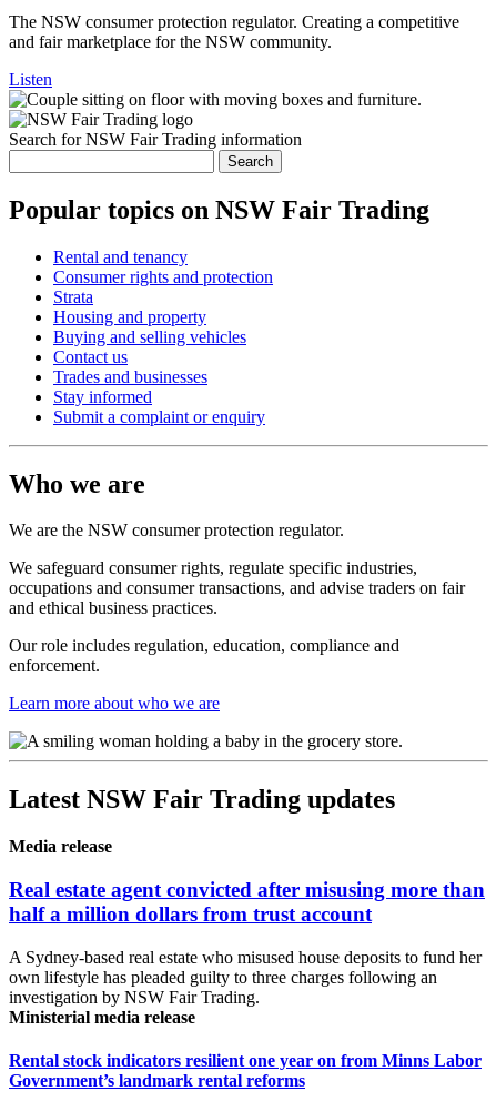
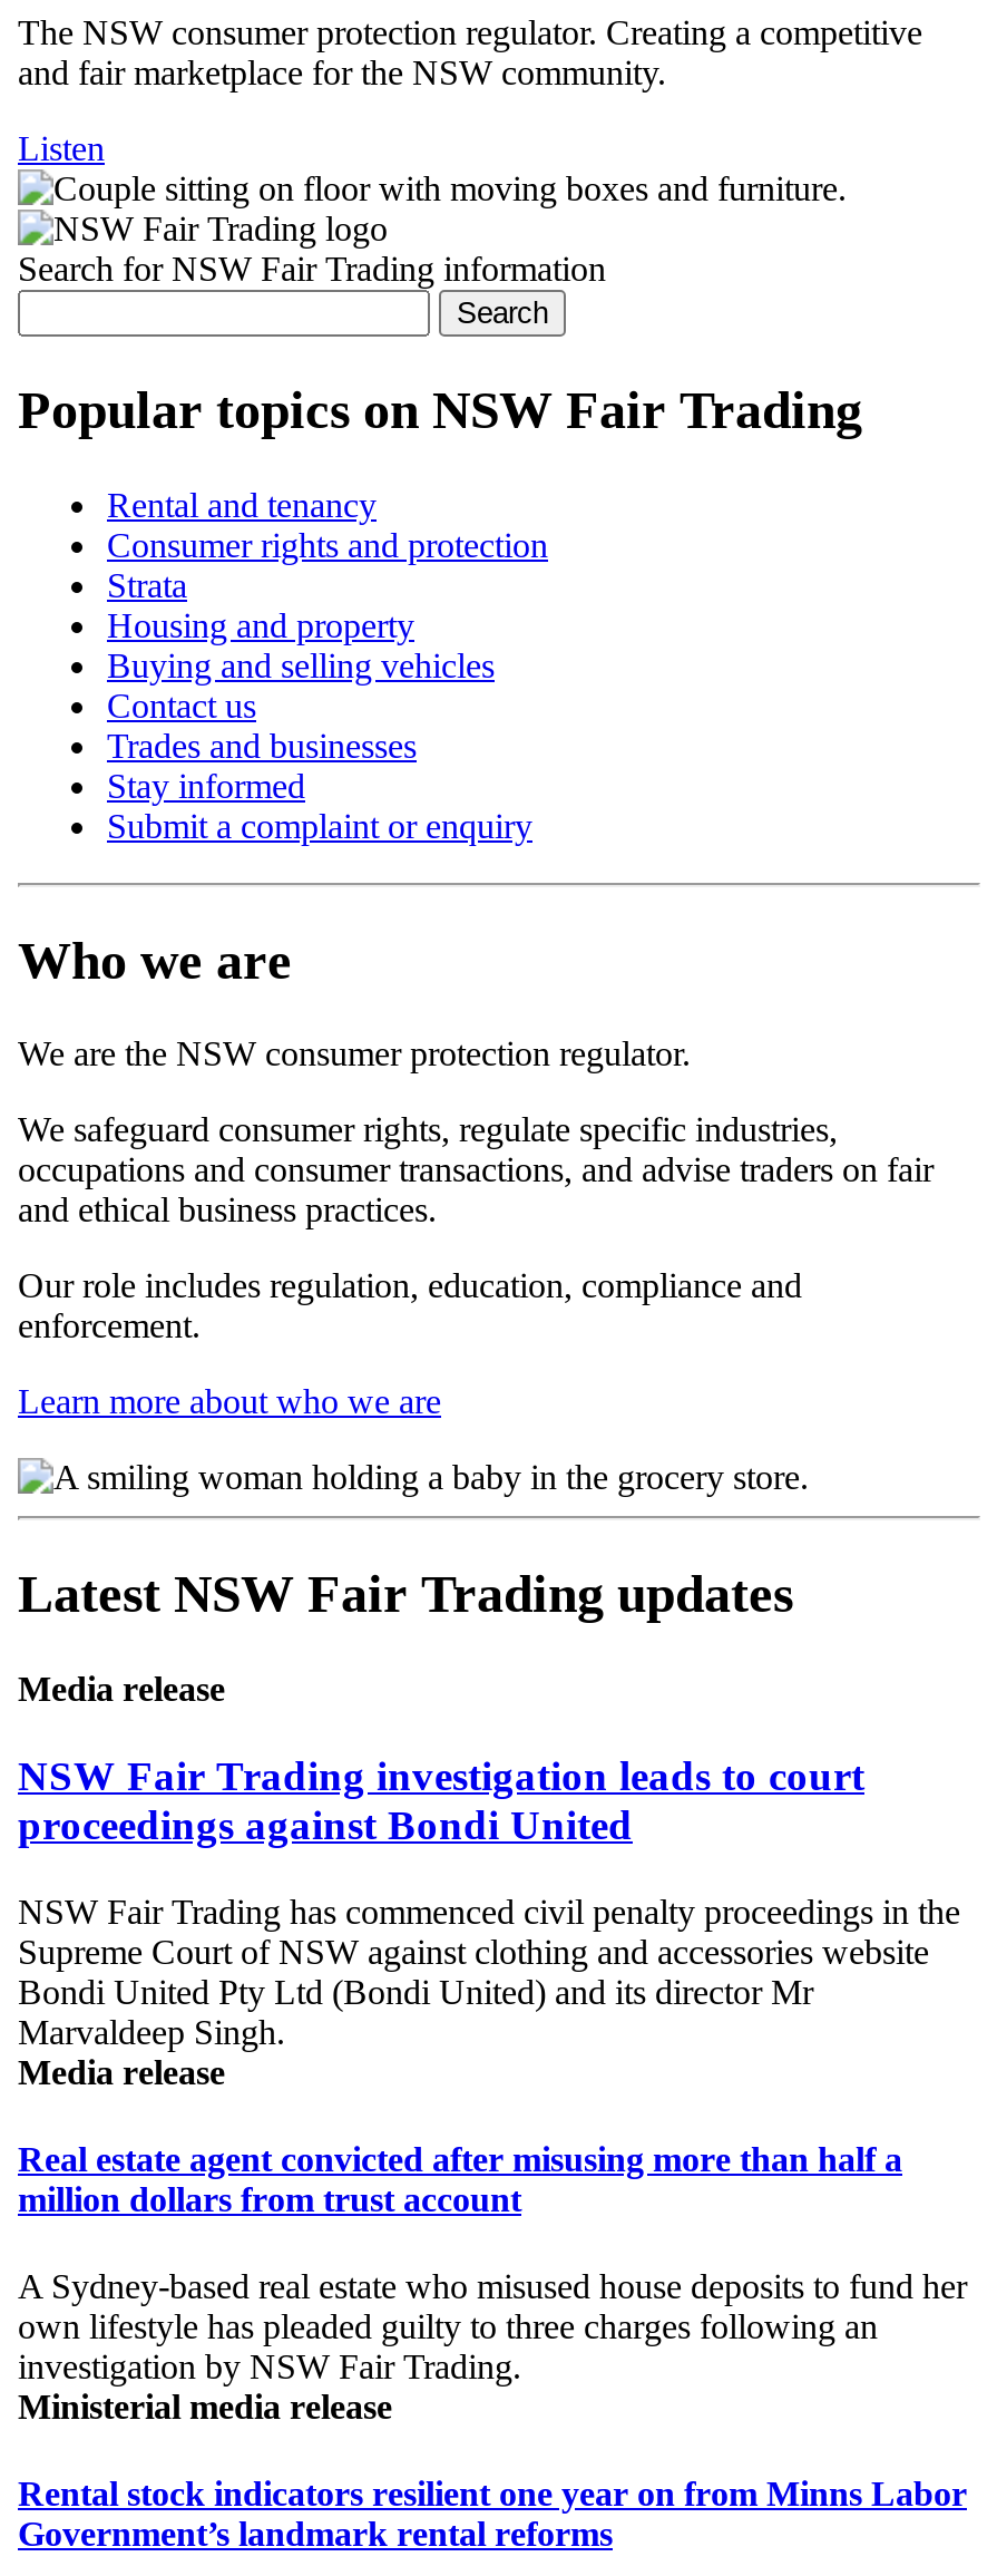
- Real estate agent convicted after misusing more than
- half a million dollars from trust account
+ NSW Fair Trading investigation leads to court
+ proceedings against Bondi United
+ NSW Fair Trading has commenced civil penalty proceedings in the
+ Supreme Court of NSW against clothing and accessories website
+ Bondi United Pty Ltd (Bondi United) and its director Mr
+ Marvaldeep Singh.
+ Media release
+ Real estate agent convicted after misusing more than half a
+ million dollars from trust account
